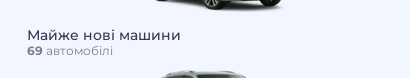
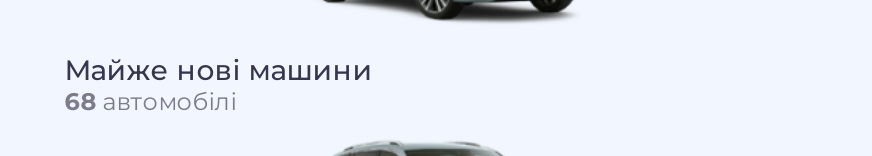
- 69 автомобілі
+ 68 автомобілі
